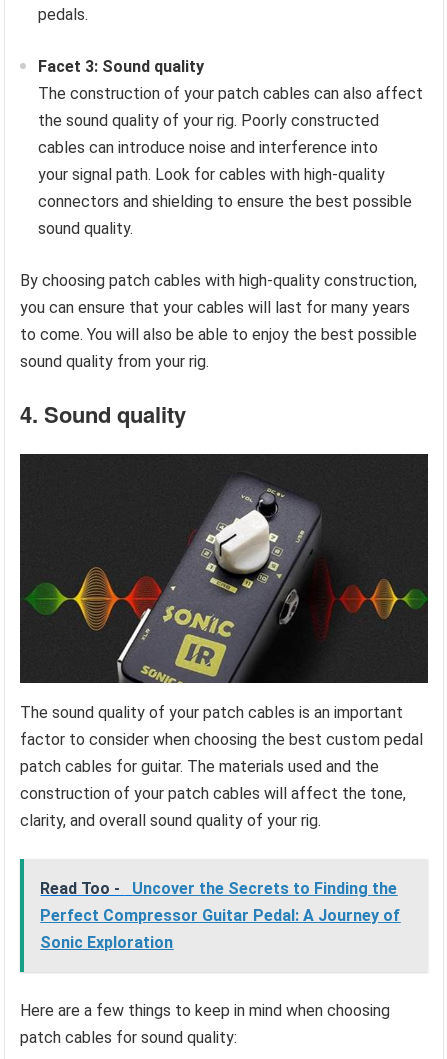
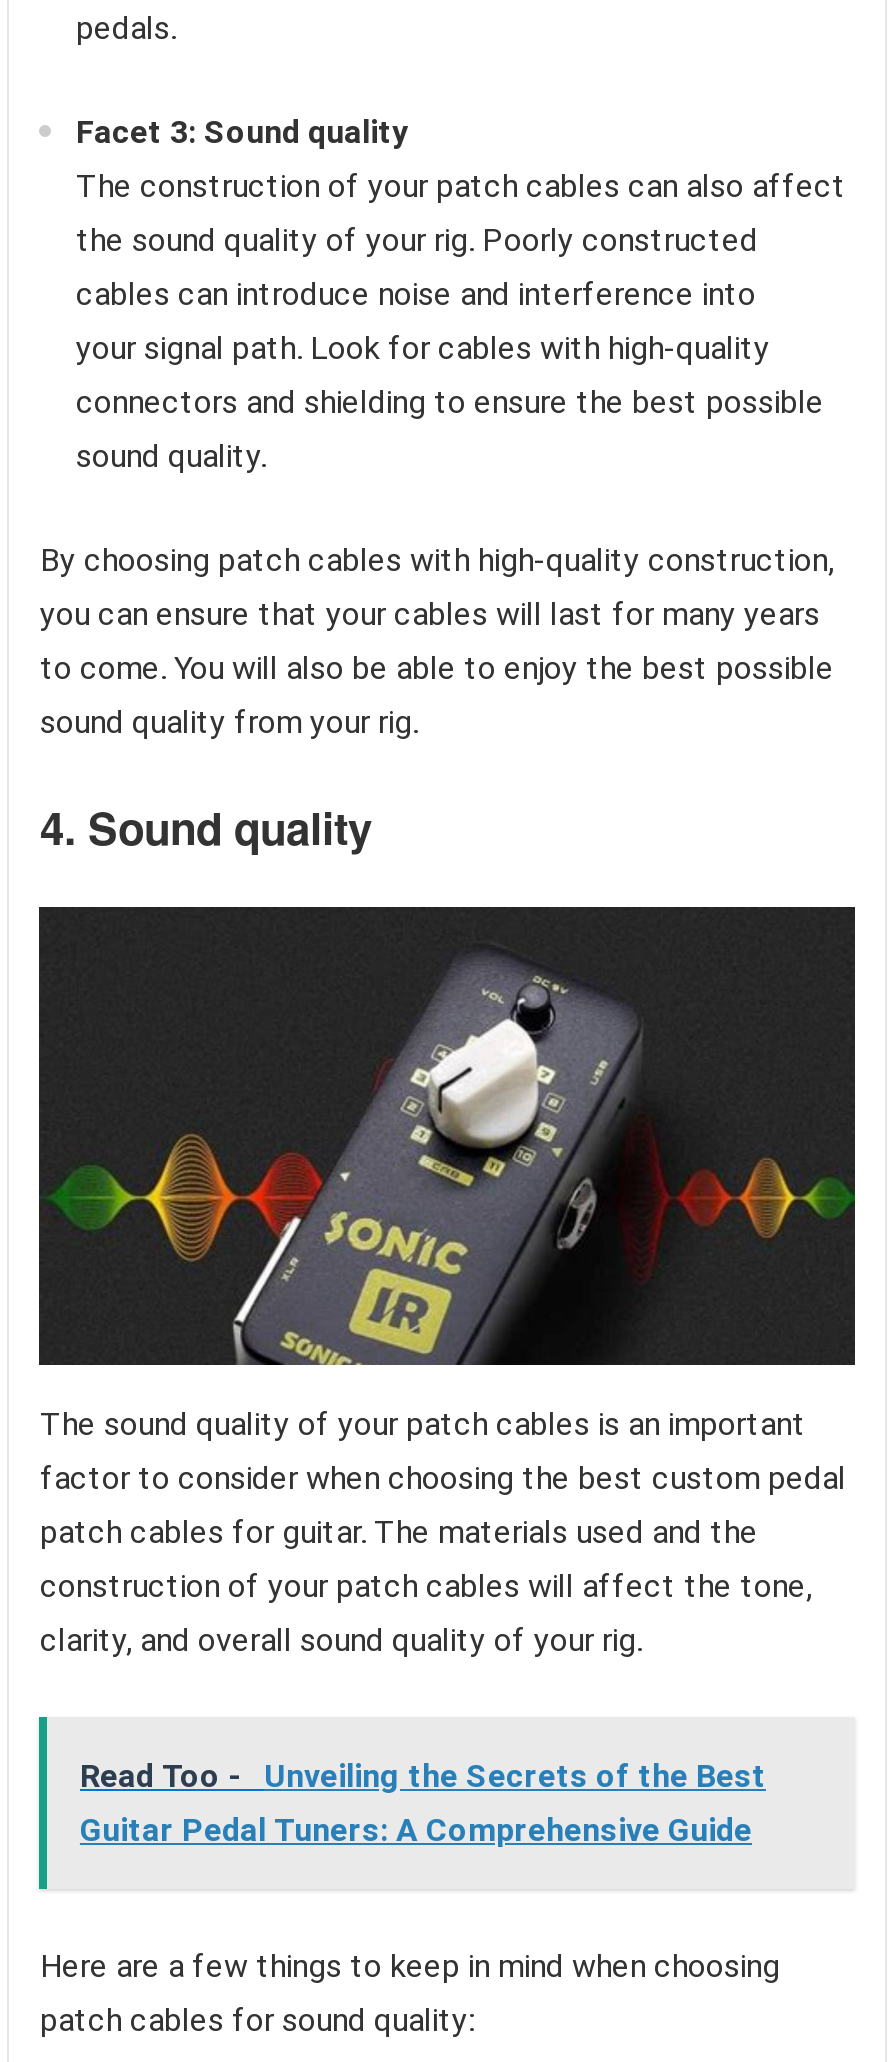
- Read Too - Uncover the Secrets to Finding the
- Perfect Compressor Guitar Pedal: A Journey of
- Sonic Exploration
+ Read Too - Unveiling the Secrets of the Best
+ Guitar Pedal Tuners: A Comprehensive Guide
